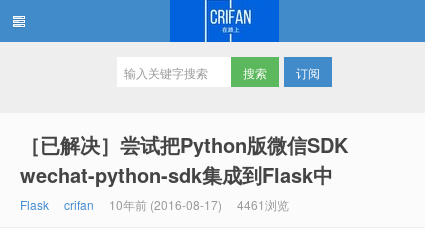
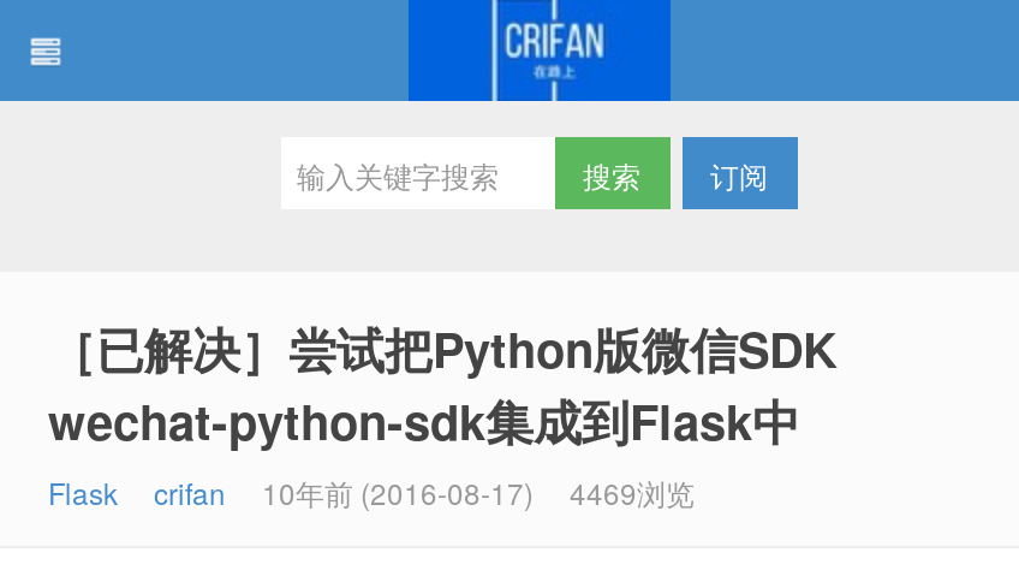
- Flask crifan 10年前 (2016-08-17) 4461浏览
+ Flask crifan 10年前 (2016-08-17) 4469浏览
